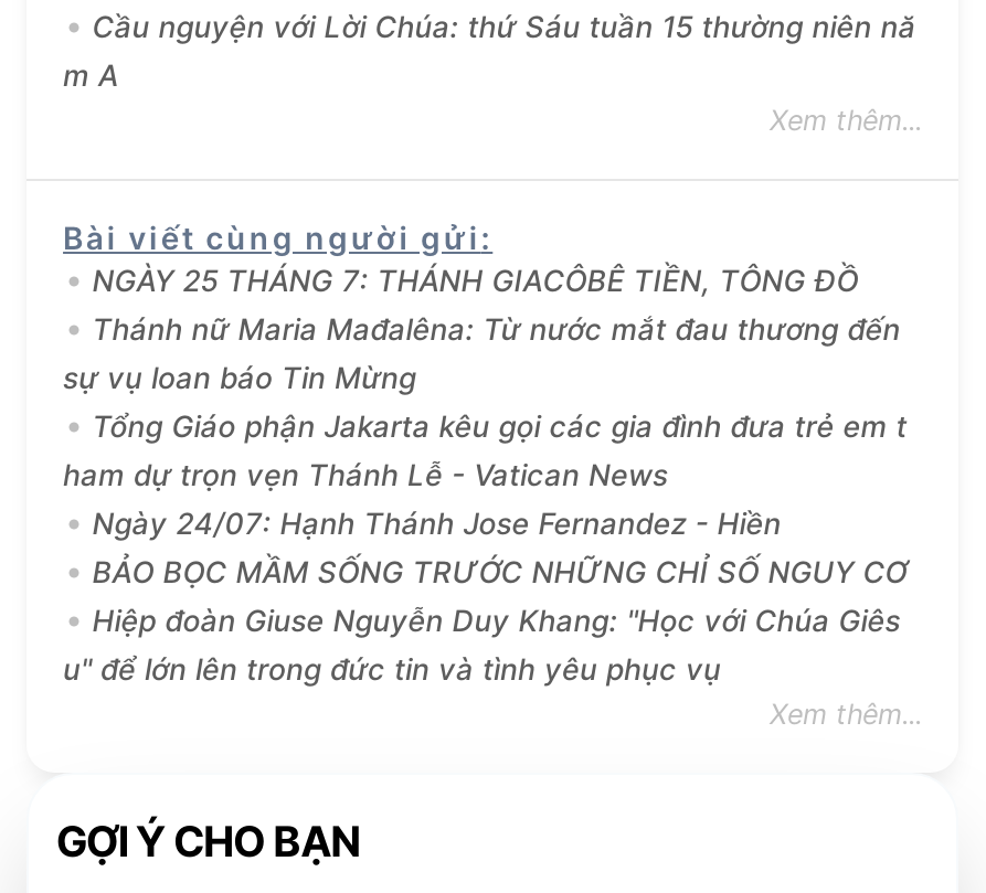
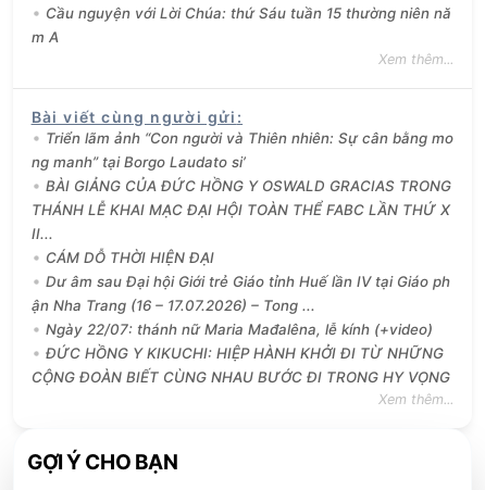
- NGÀY 25 THÁNG 7: THÁNH GIACÔBÊ TIỀN, TÔNG ĐỒ
- Thánh nữ Maria Mađalêna: Từ nước mắt đau thương đến
- sự vụ loan báo Tin Mừng
- Tổng Giáo phận Jakarta kêu gọi các gia đình đưa trẻ em t
- ham dự trọn vẹn Thánh Lễ - Vatican News
- Ngày 24/07: Hạnh Thánh Jose Fernandez - Hiền
- BẢO BỌC MẦM SỐNG TRƯỚC NHỮNG CHỈ SỐ NGUY CƠ
- Hiệp đoàn Giuse Nguyễn Duy Khang: "Học với Chúa Giês
- u" để lớn lên trong đức tin và tình yêu phục vụ
+ Triển lãm ảnh “Con người và Thiên nhiên: Sự cân bằng mo
+ ng manh” tại Borgo Laudato si’
+ BÀI GIẢNG CỦA ĐỨC HỒNG Y OSWALD GRACIAS TRONG
+ THÁNH LỄ KHAI MẠC ĐẠI HỘI TOÀN THỂ FABC LẦN THỨ X
+ II...
+ CÁM DỖ THỜI HIỆN ĐẠI
+ Dư âm sau Đại hội Giới trẻ Giáo tỉnh Huế lần IV tại Giáo ph
+ ận Nha Trang (16 – 17.07.2026) – Tong ...
+ Ngày 22/07: thánh nữ Maria Mađalêna, lễ kính (+video)
+ ĐỨC HỒNG Y KIKUCHI: HIỆP HÀNH KHỞI ĐI TỪ NHỮNG
+ CỘNG ĐOÀN BIẾT CÙNG NHAU BƯỚC ĐI TRONG HY VỌNG
